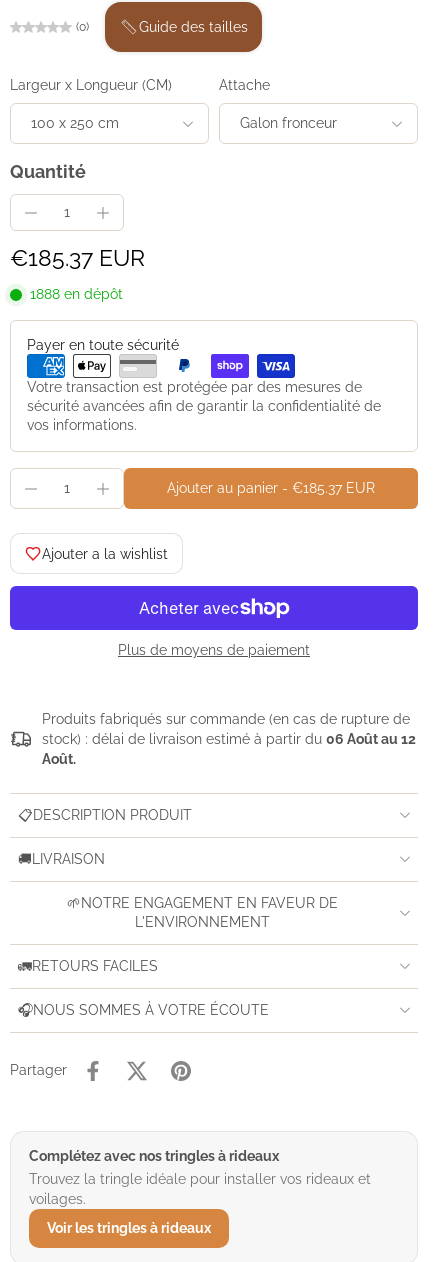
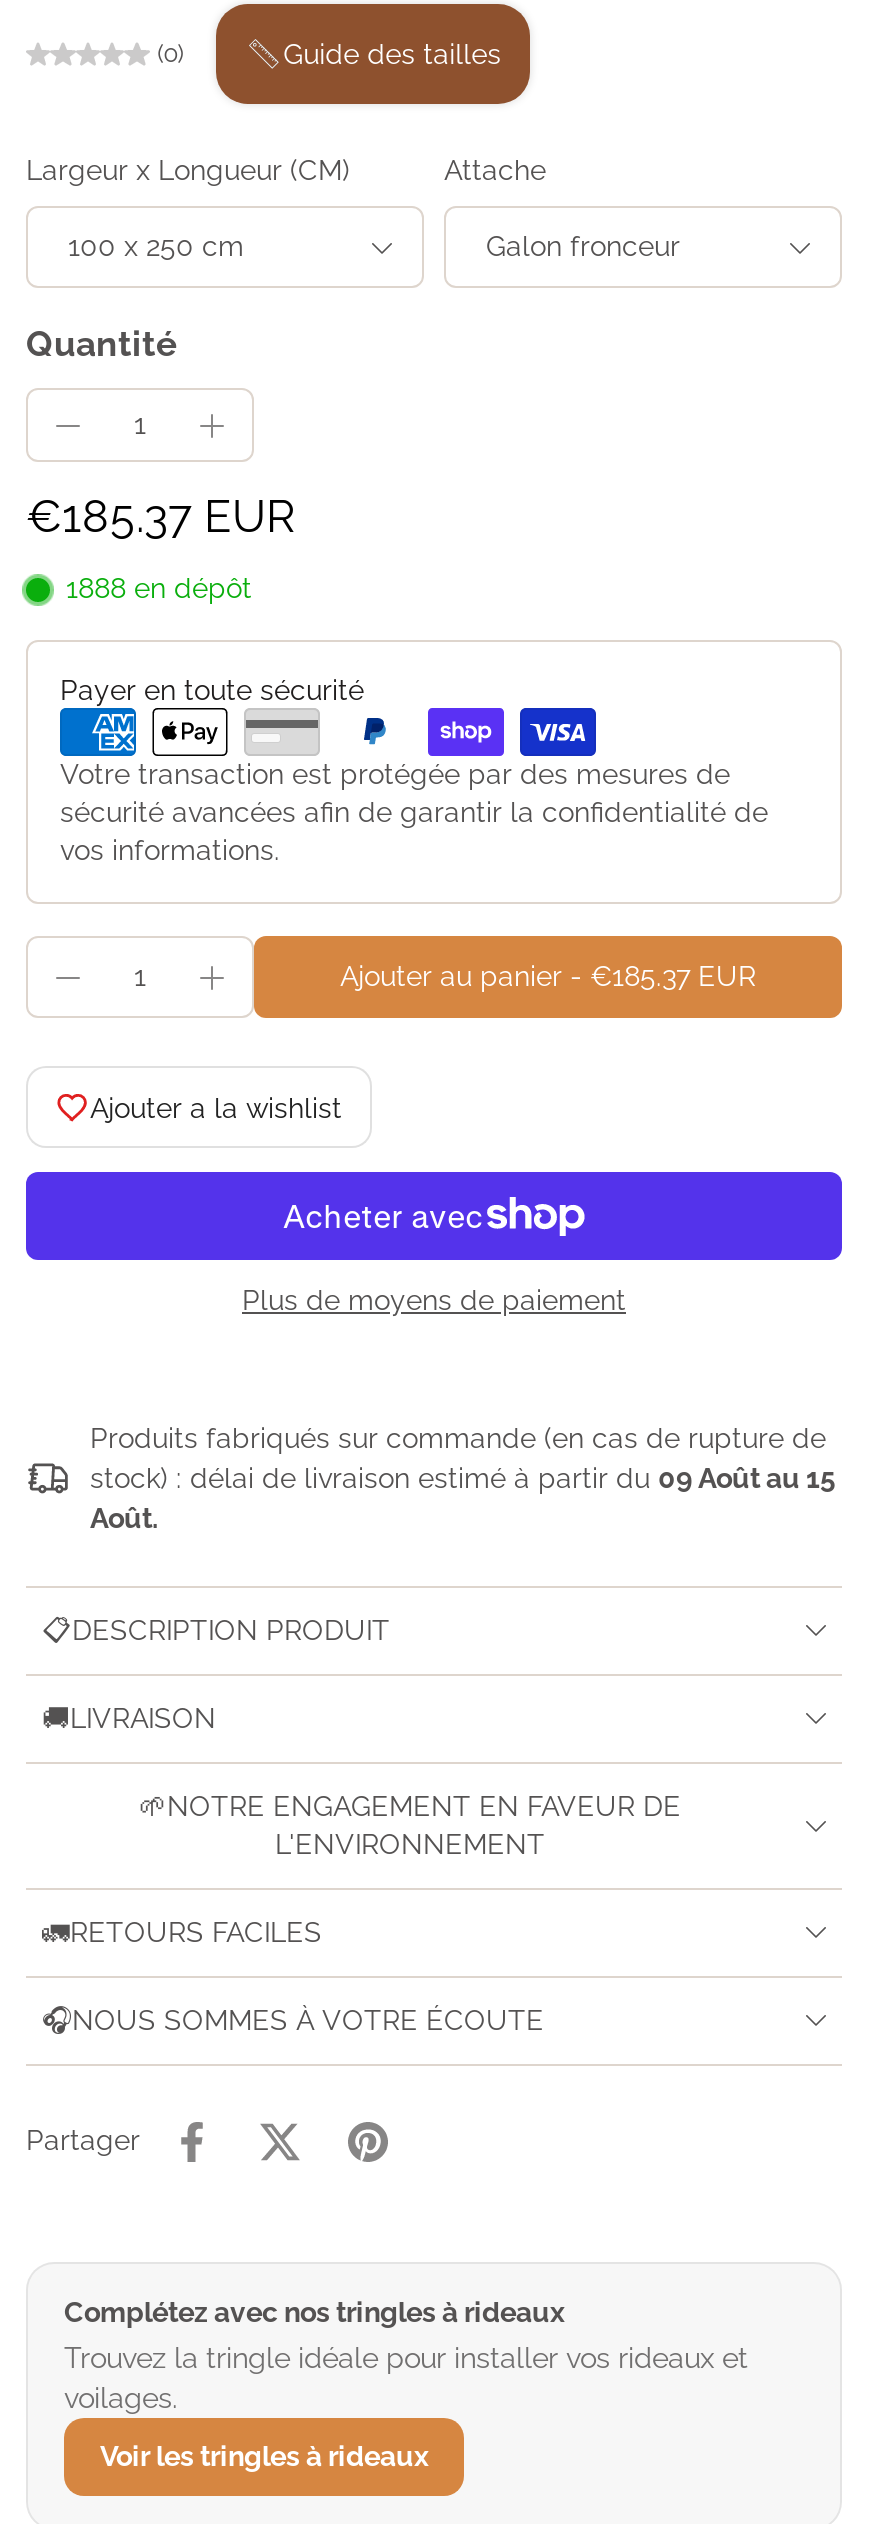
- stock) : délai de livraison estimé à partir du 06 Août au 12
+ stock) : délai de livraison estimé à partir du 09 Août au 15
